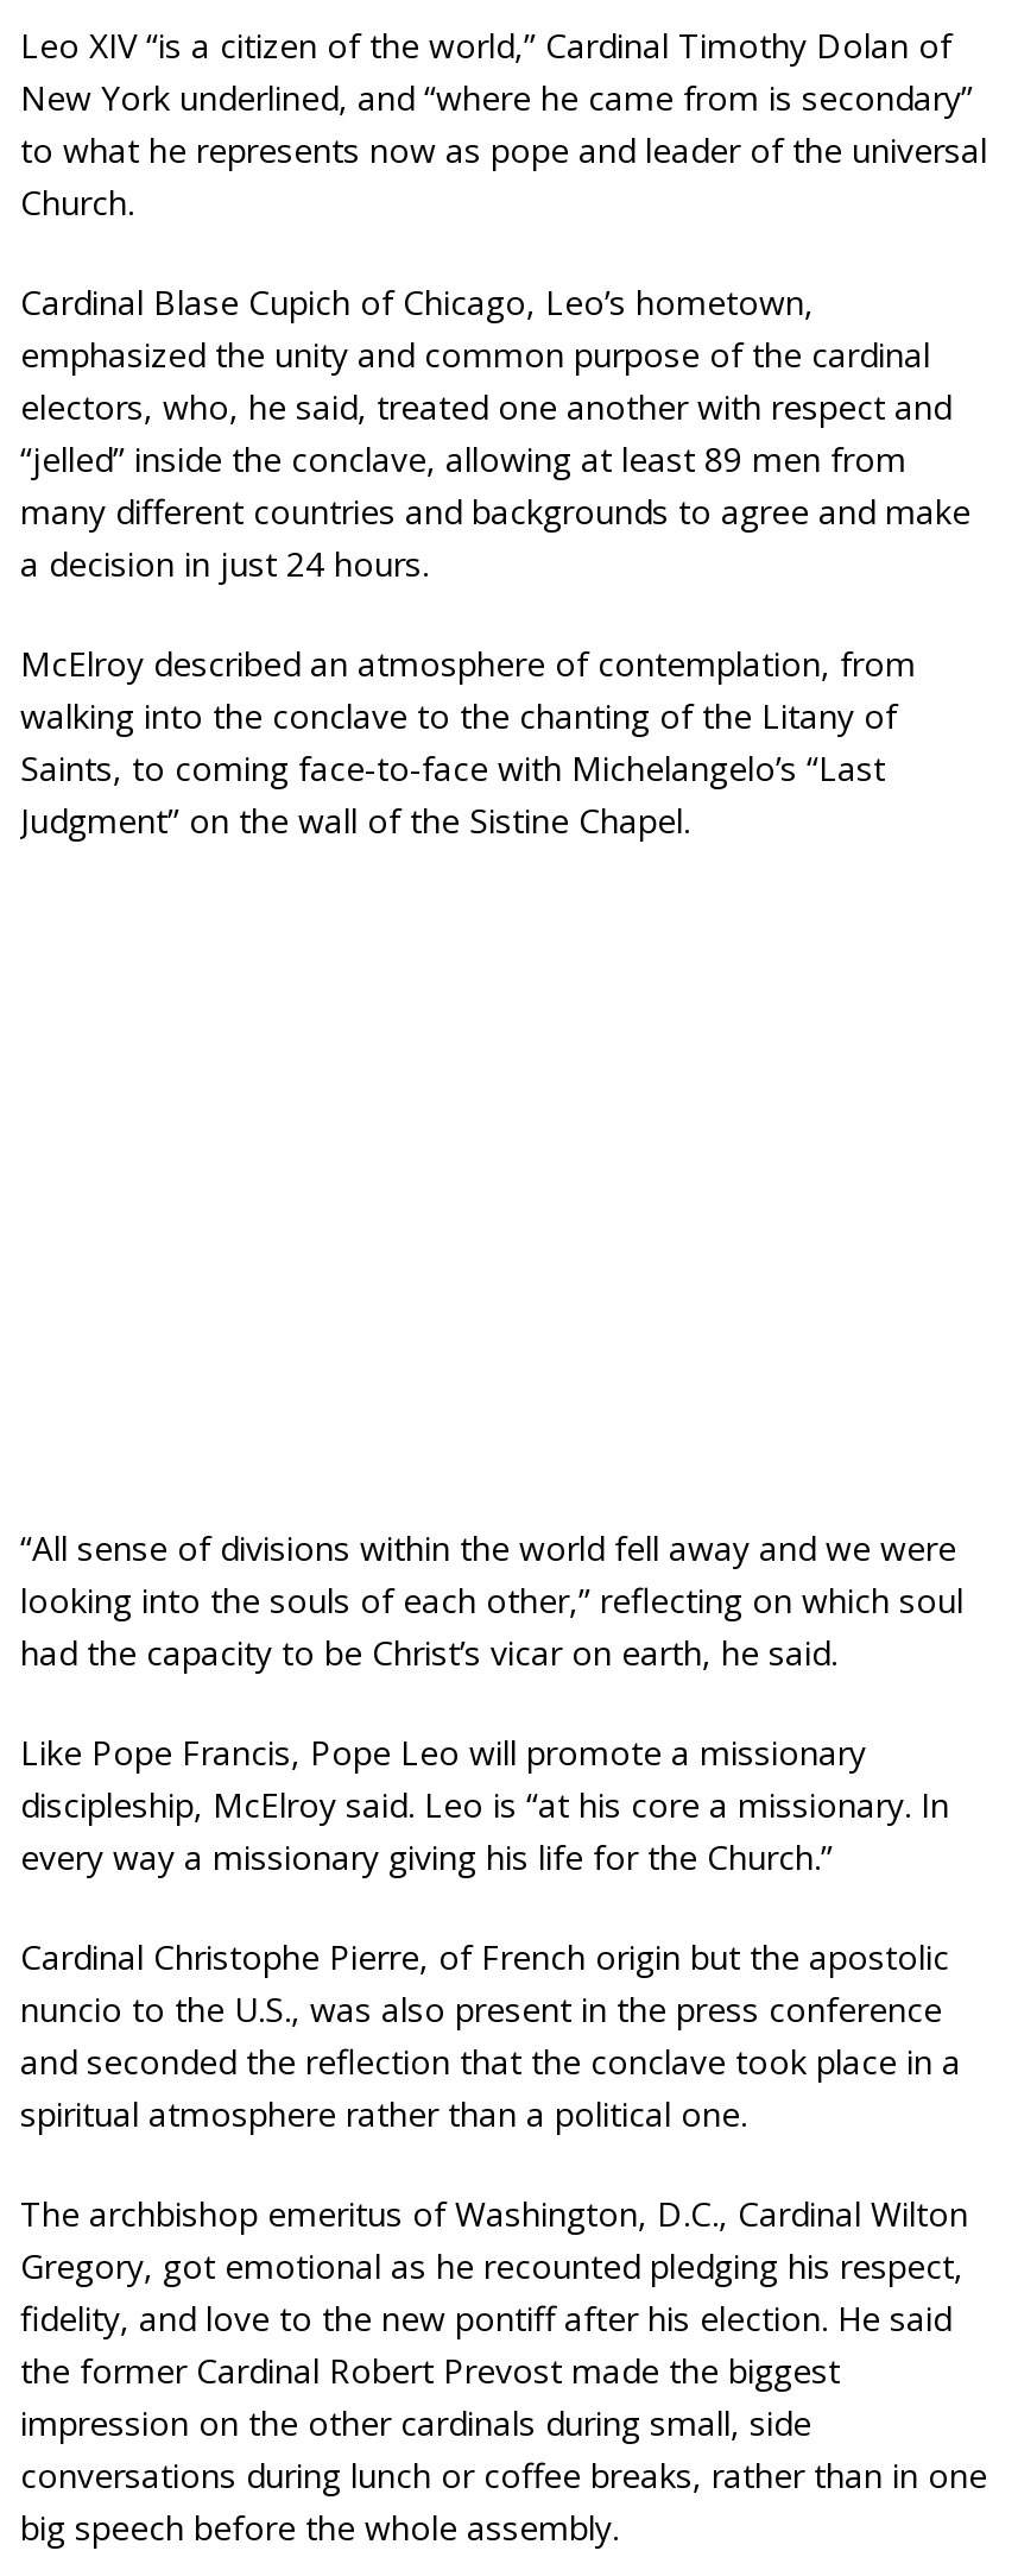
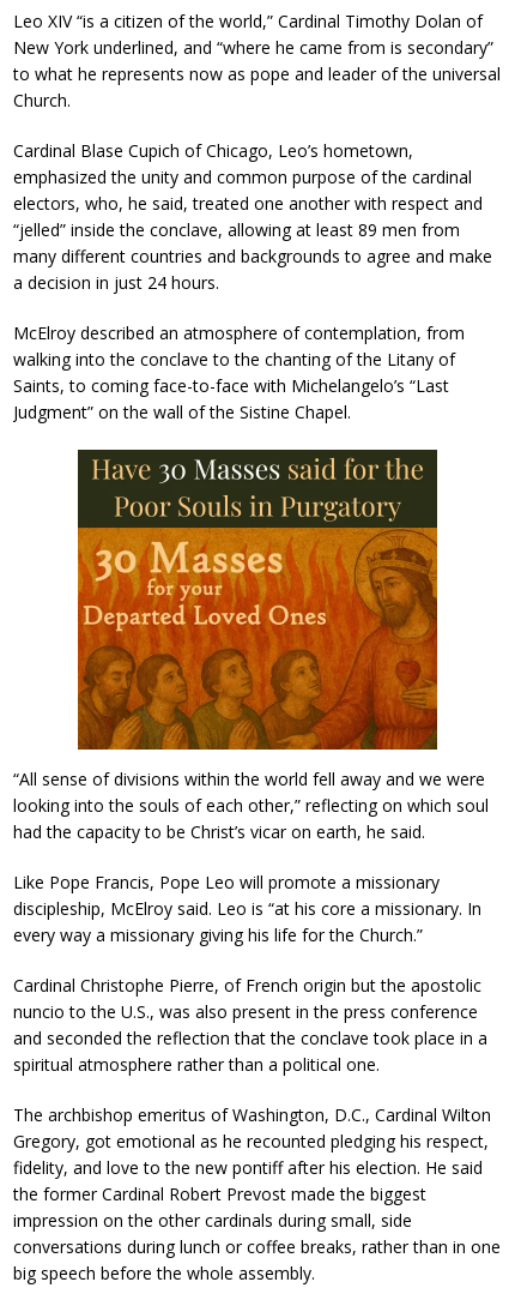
+ [image]
